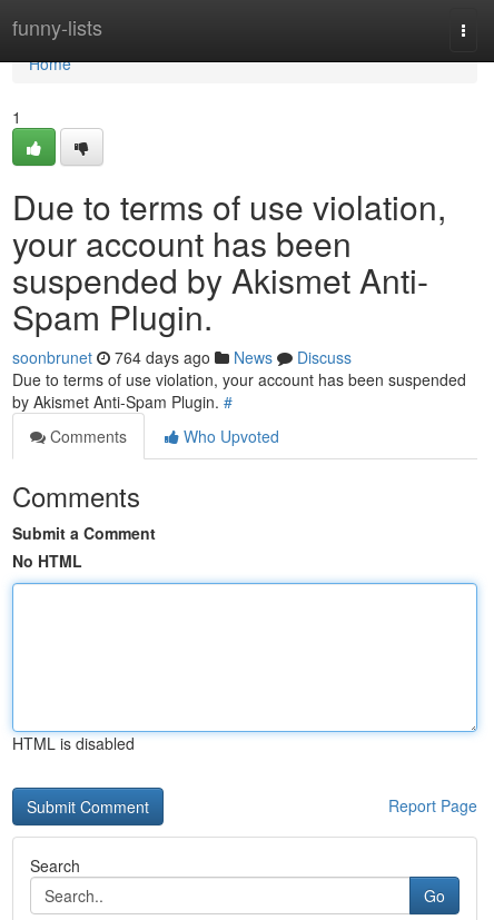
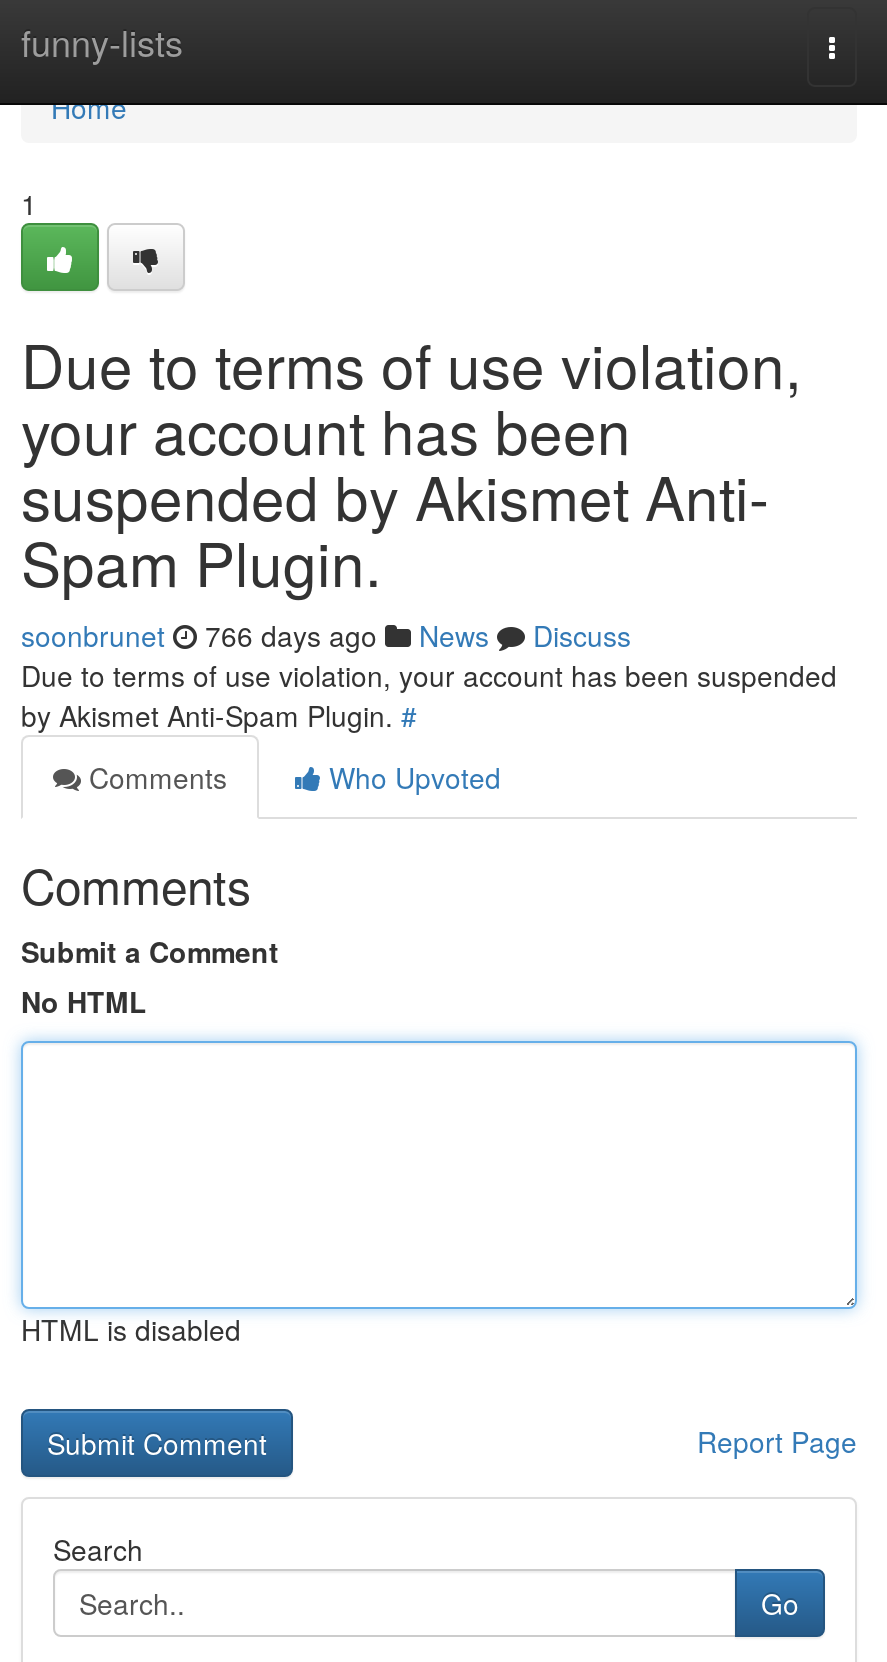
- soonbrunet 764 days ago News Discuss
+ soonbrunet 766 days ago News Discuss
